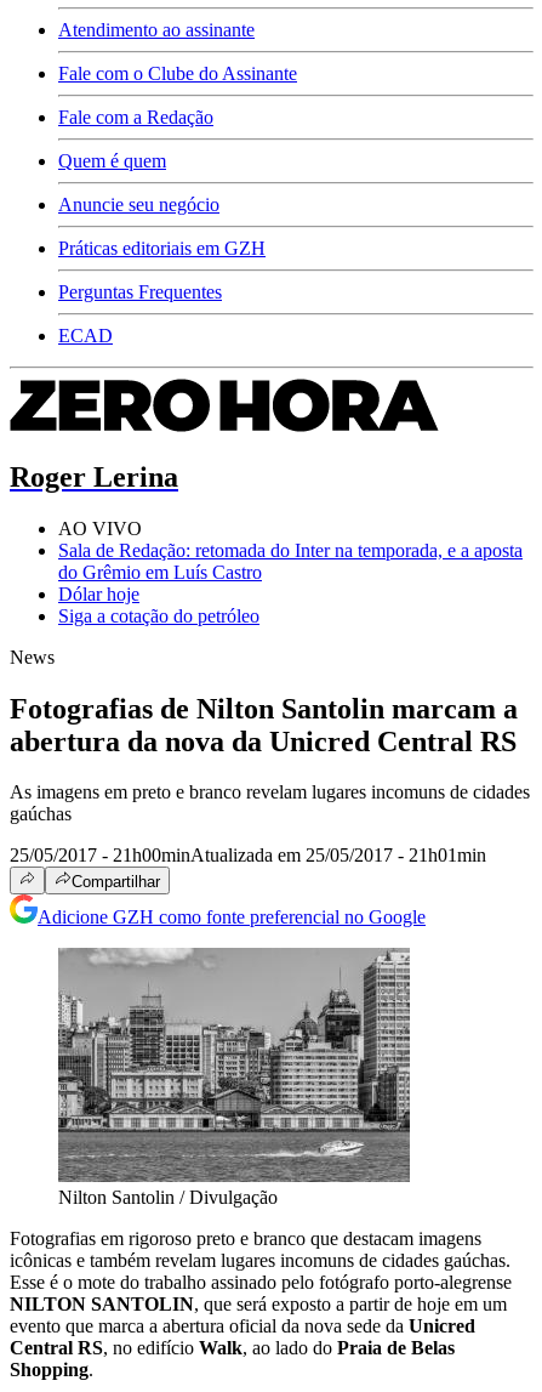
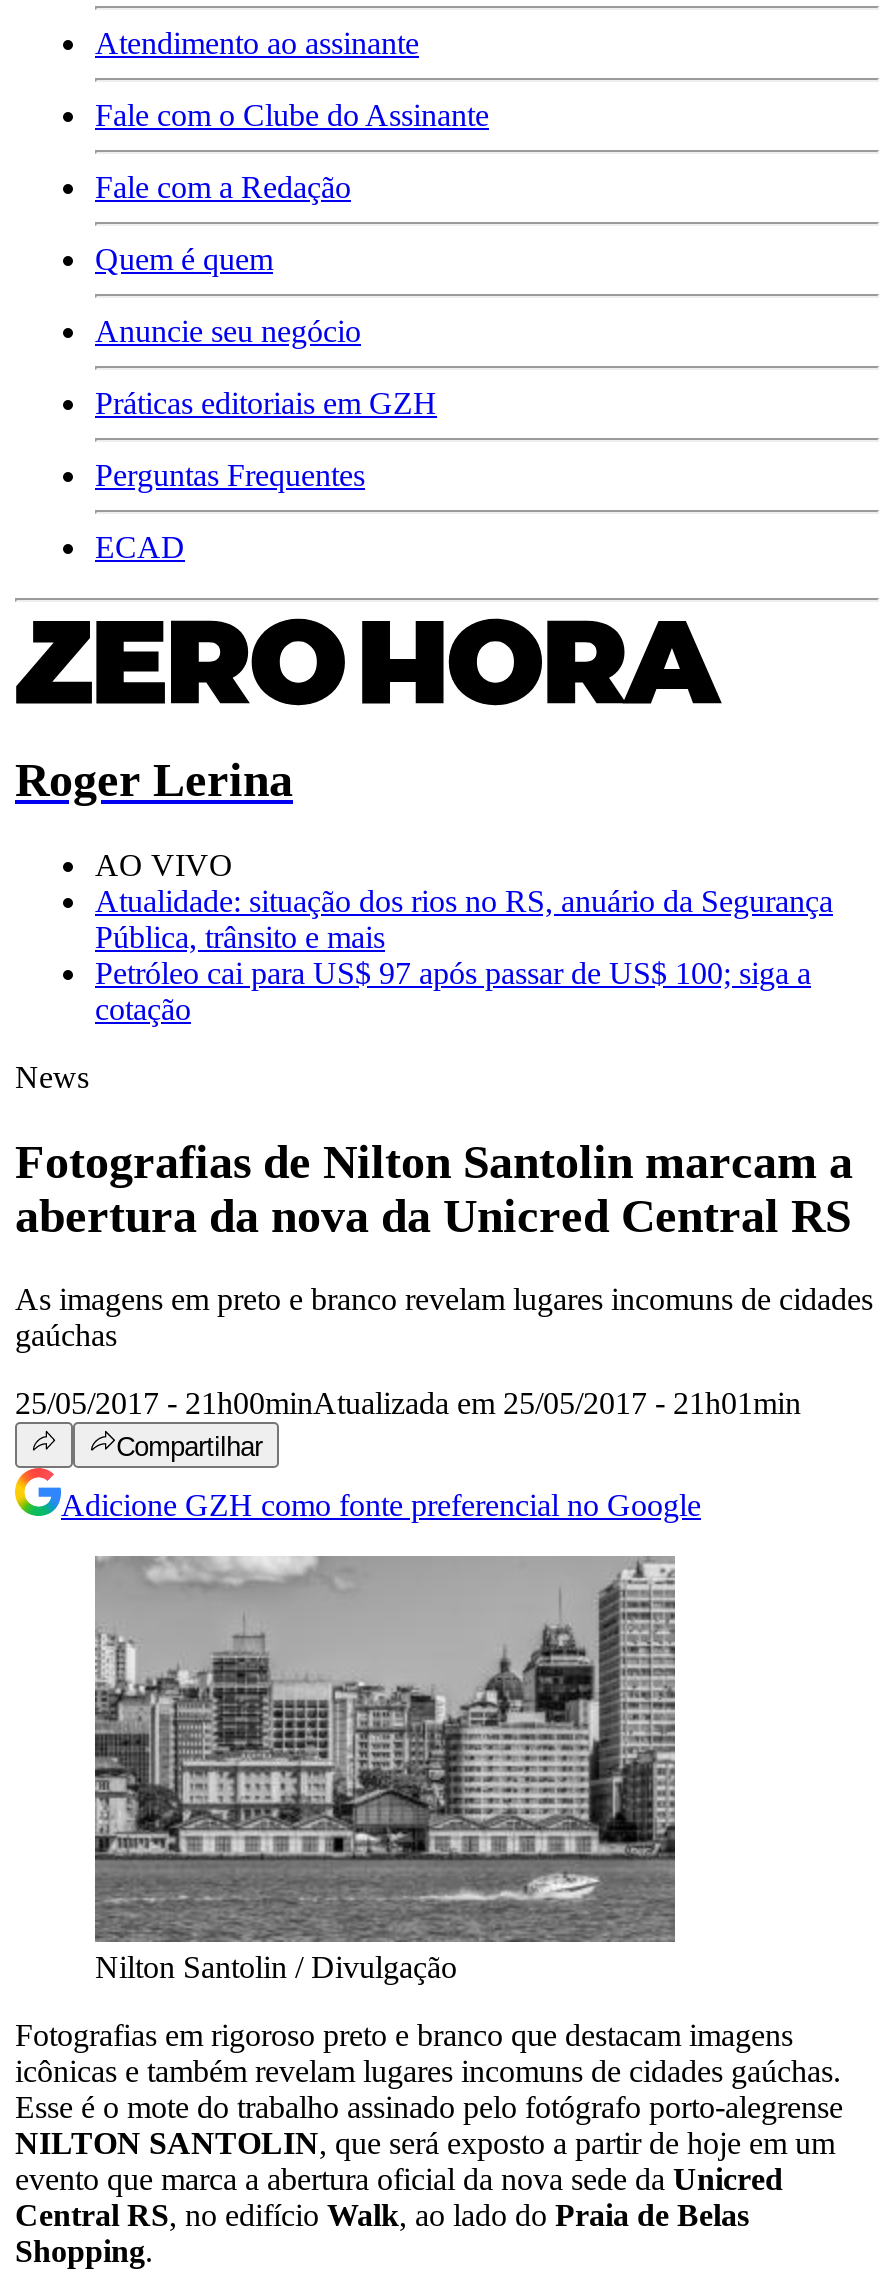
- Sala de Redação: retomada do Inter na temporada, e a aposta
- do Grêmio em Luís Castro
- Dólar hoje
- Siga a cotação do petróleo
+ Atualidade: situação dos rios no RS, anuário da Segurança
+ Pública, trânsito e mais
+ Petróleo cai para US$ 97 após passar de US$ 100; siga a
+ cotação
